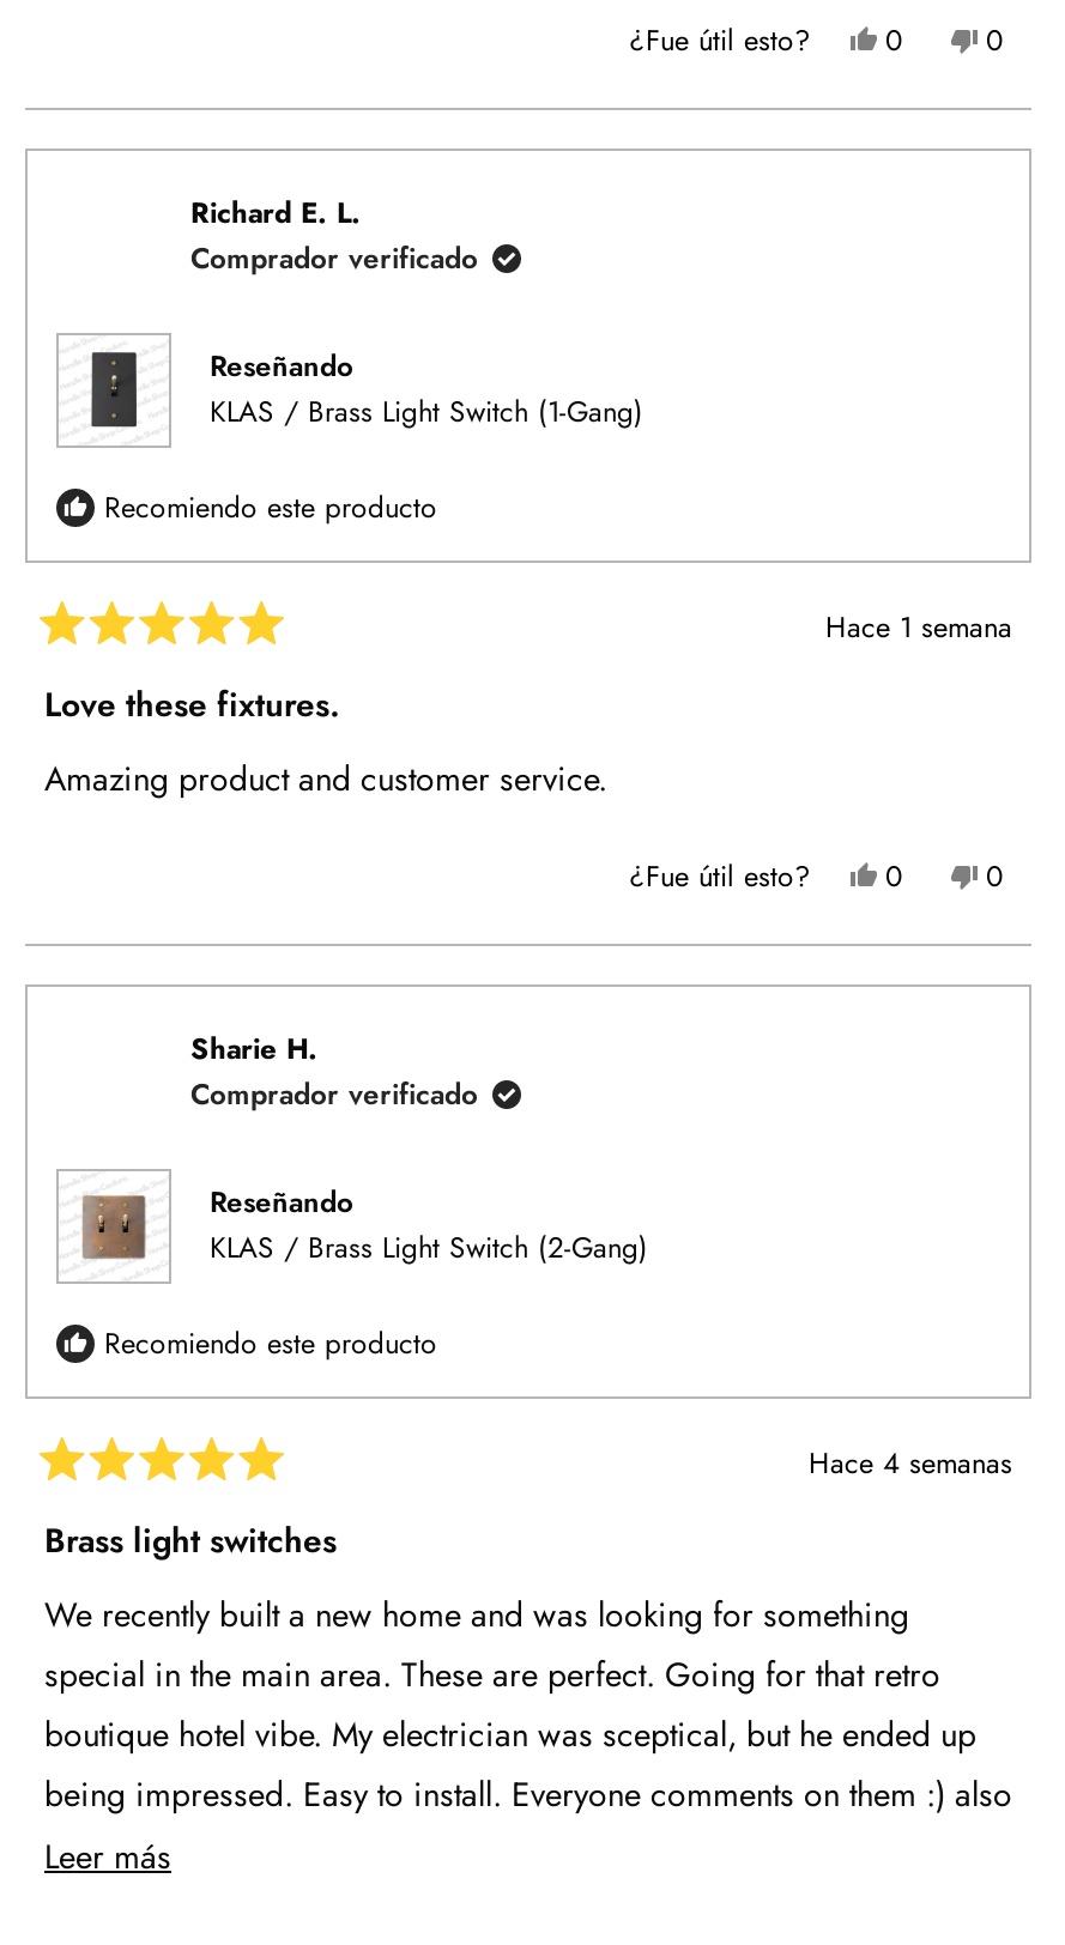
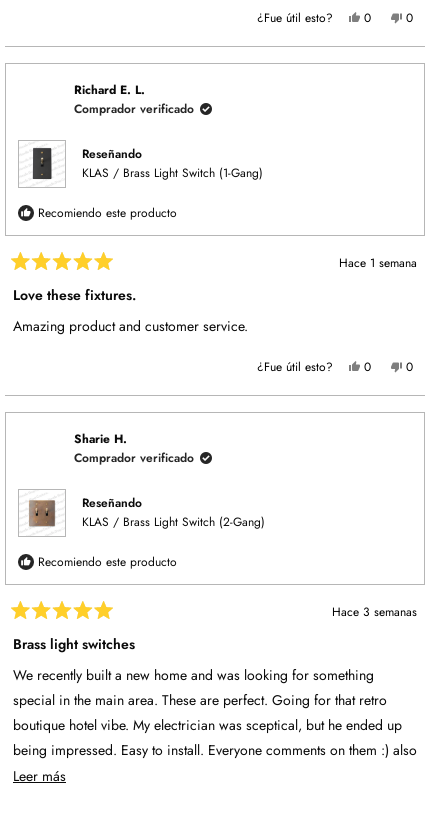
- Hace 4 semanas
+ Hace 3 semanas
